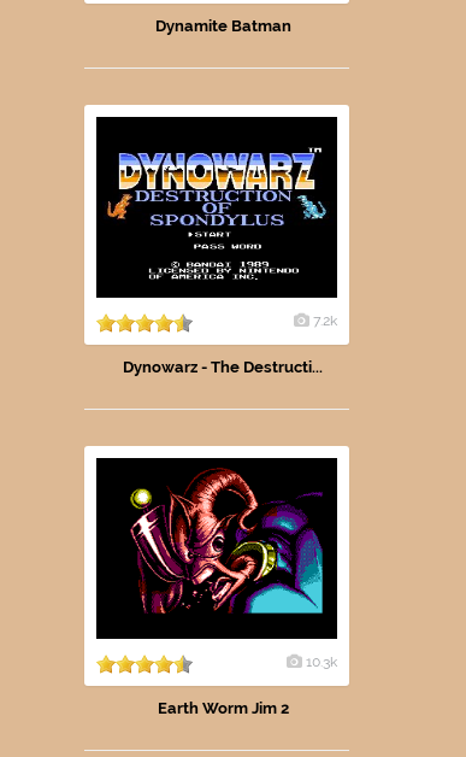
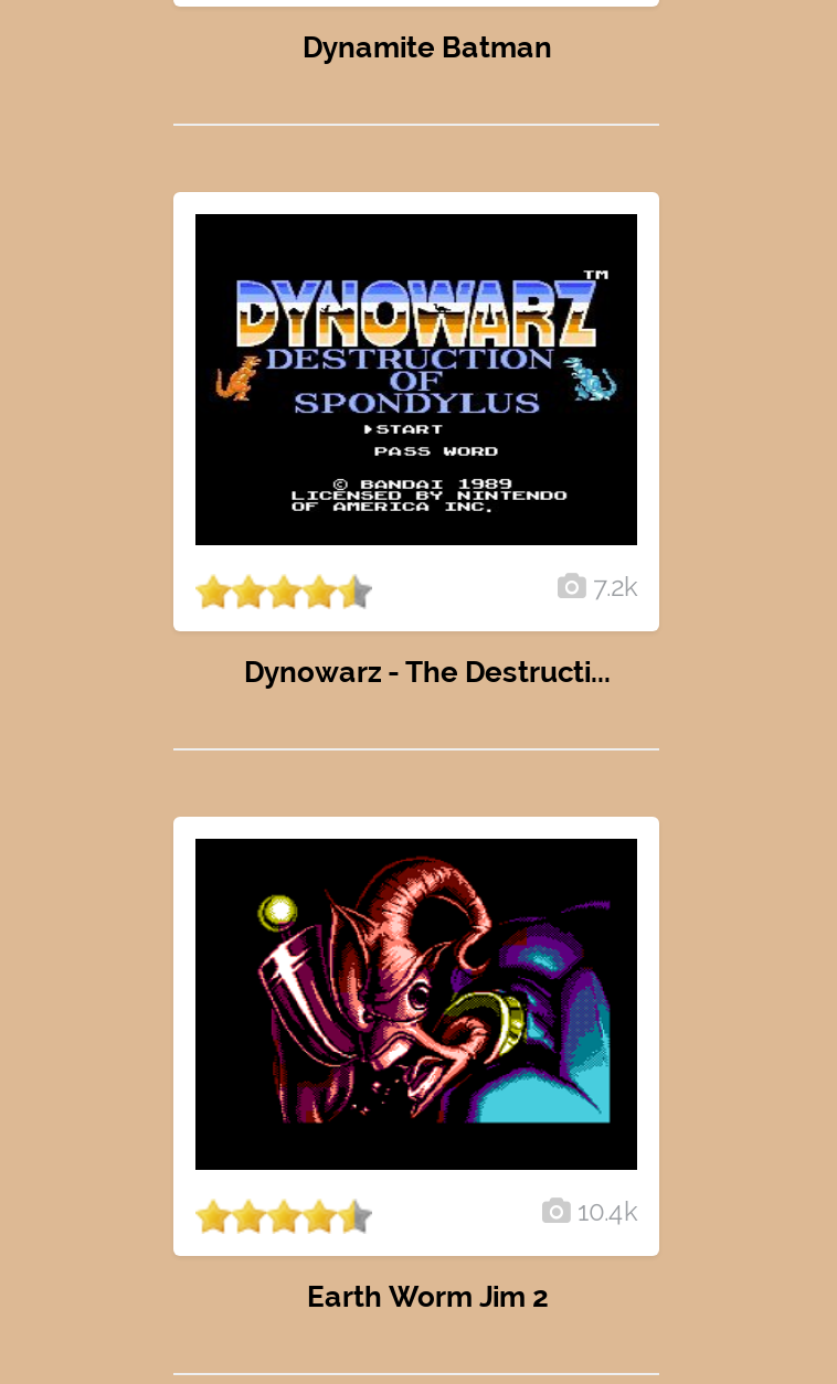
- 10.3k
+ 10.4k
